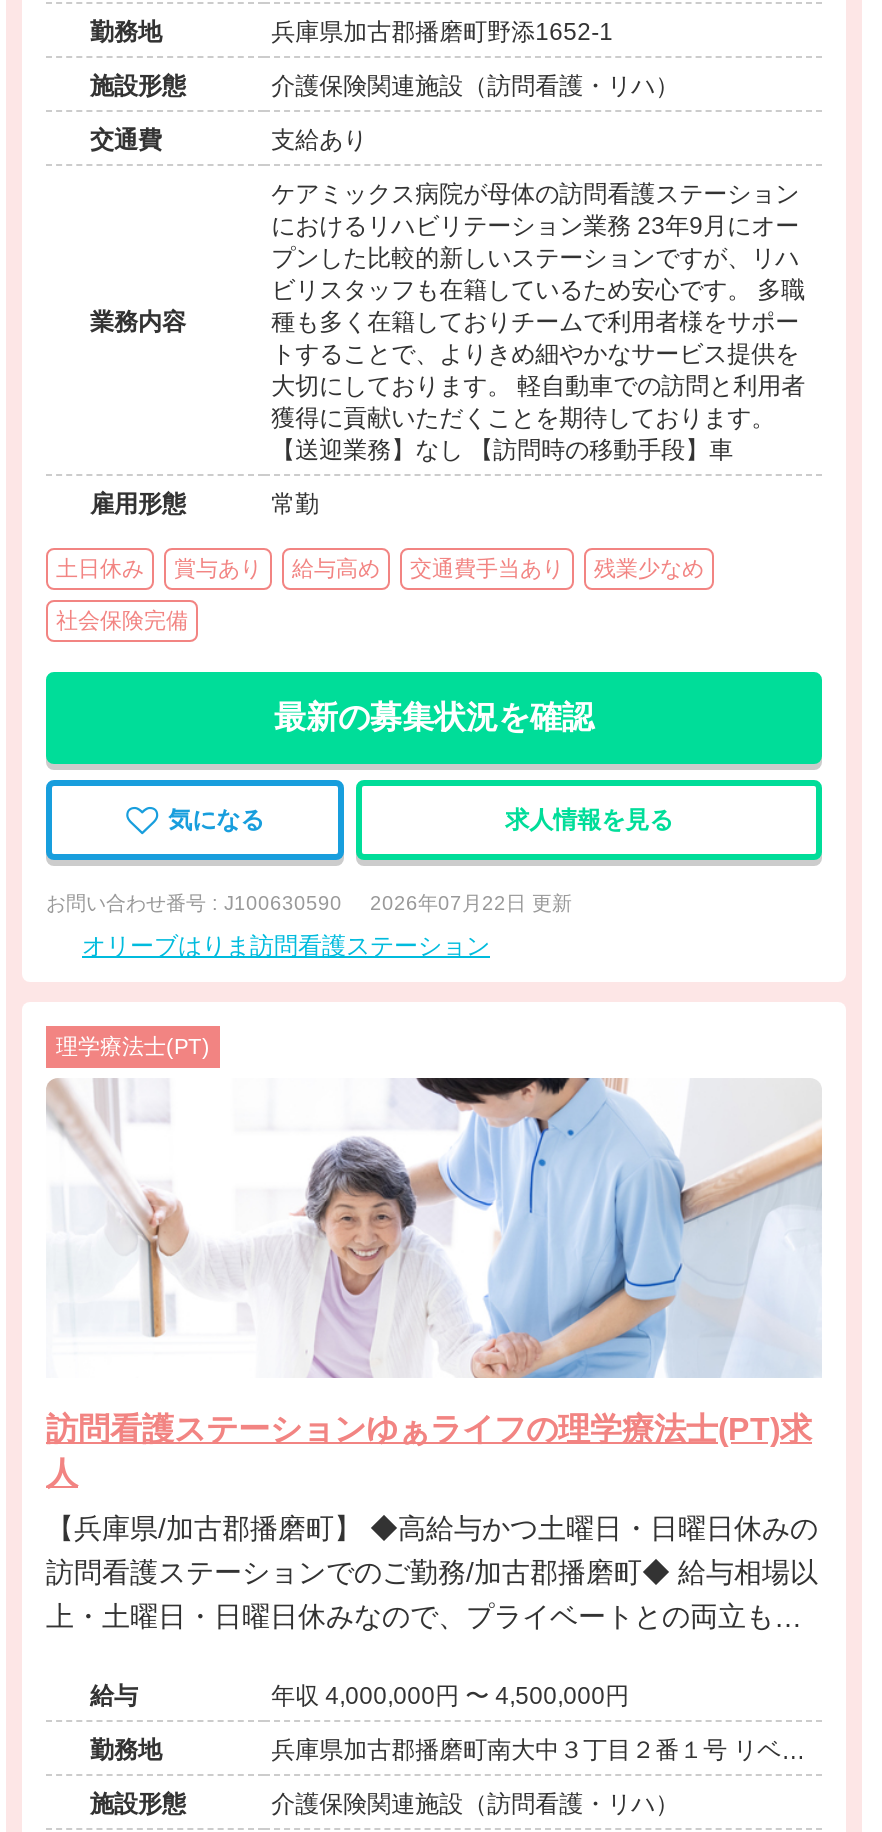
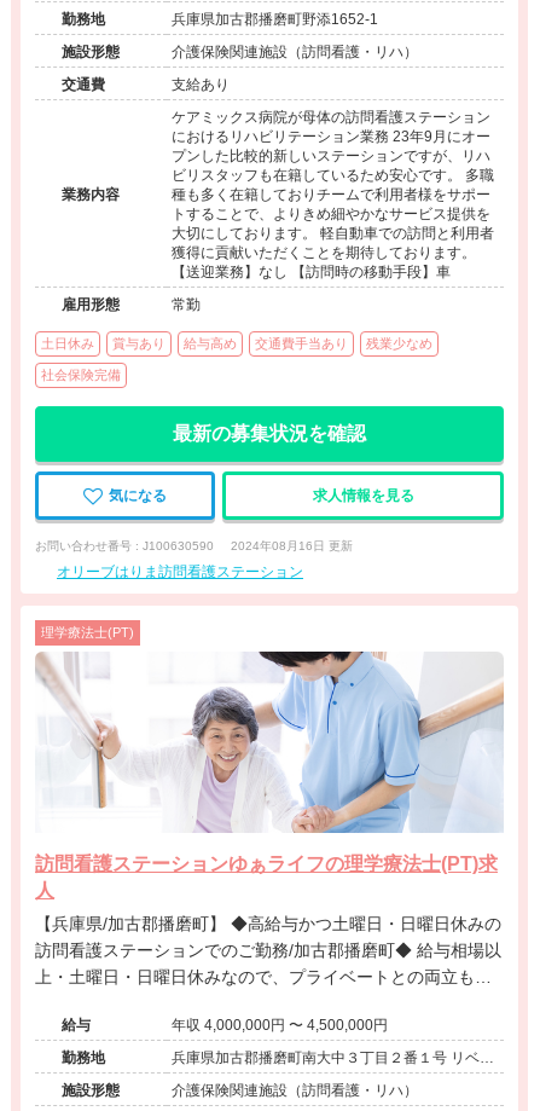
- お問い合わせ番号 : J100630590 2026年07月22日 更新
+ お問い合わせ番号 : J100630590 2024年08月16日 更新
